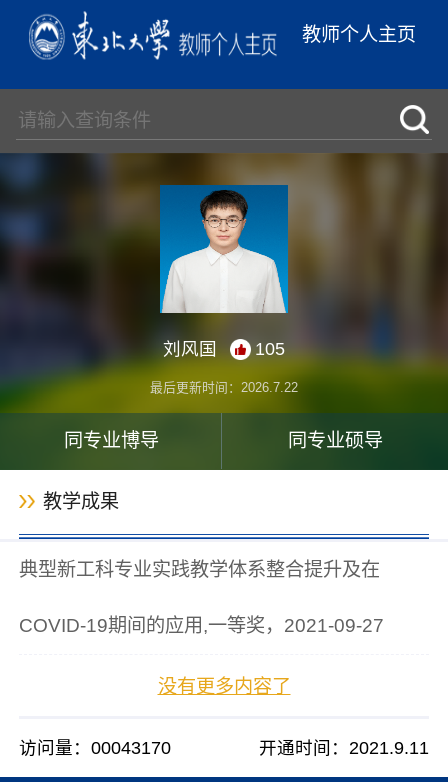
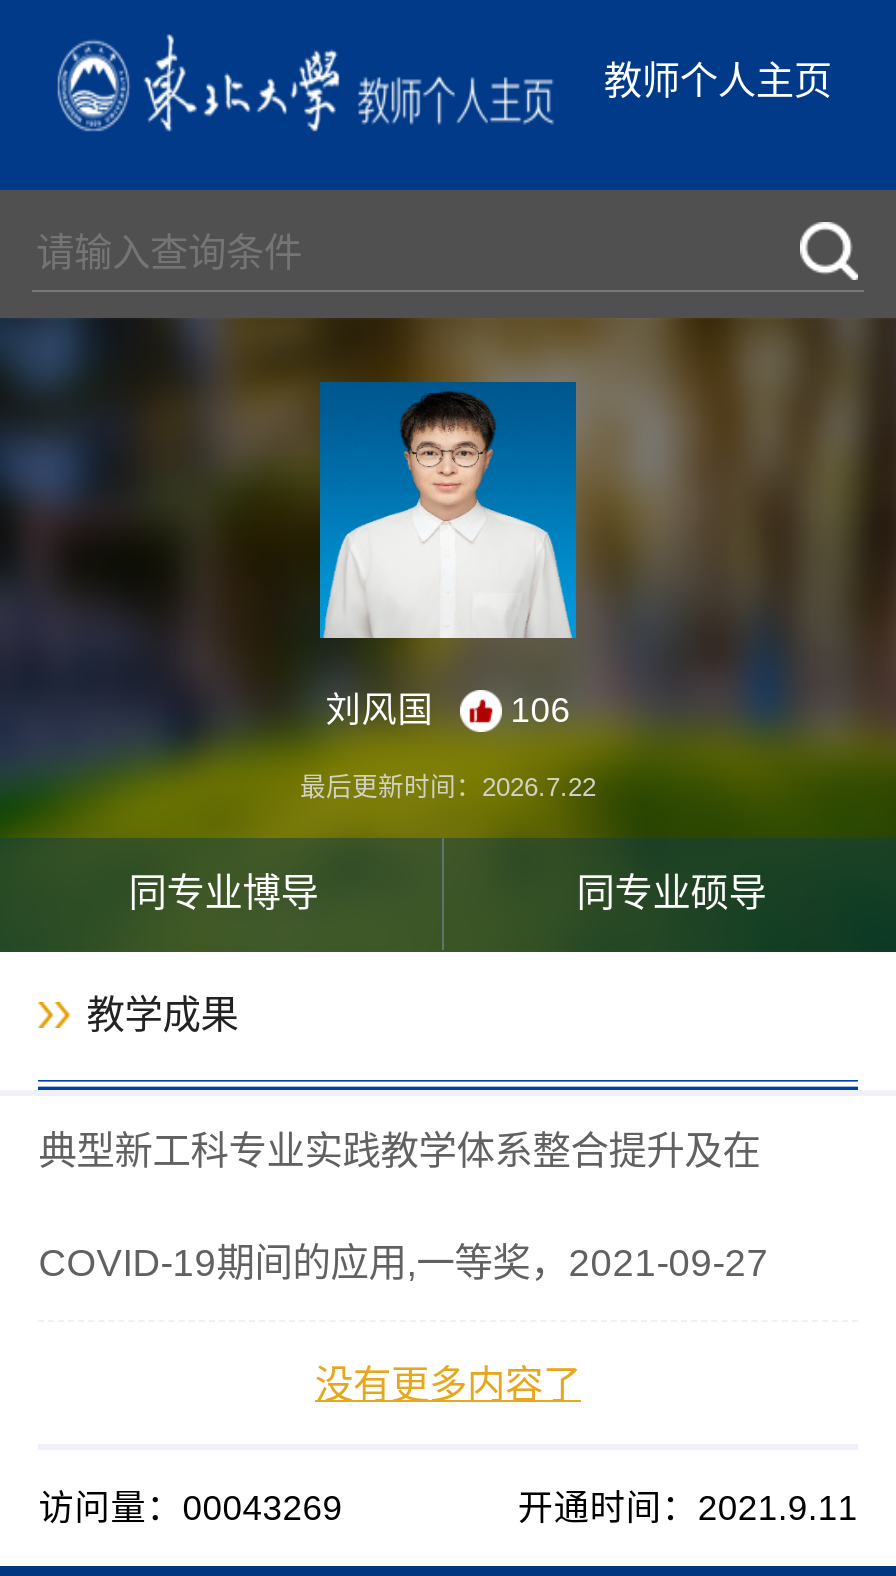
- 刘风国 105
+ 刘风国 106

- 访问量：00043170
+ 访问量：00043269
